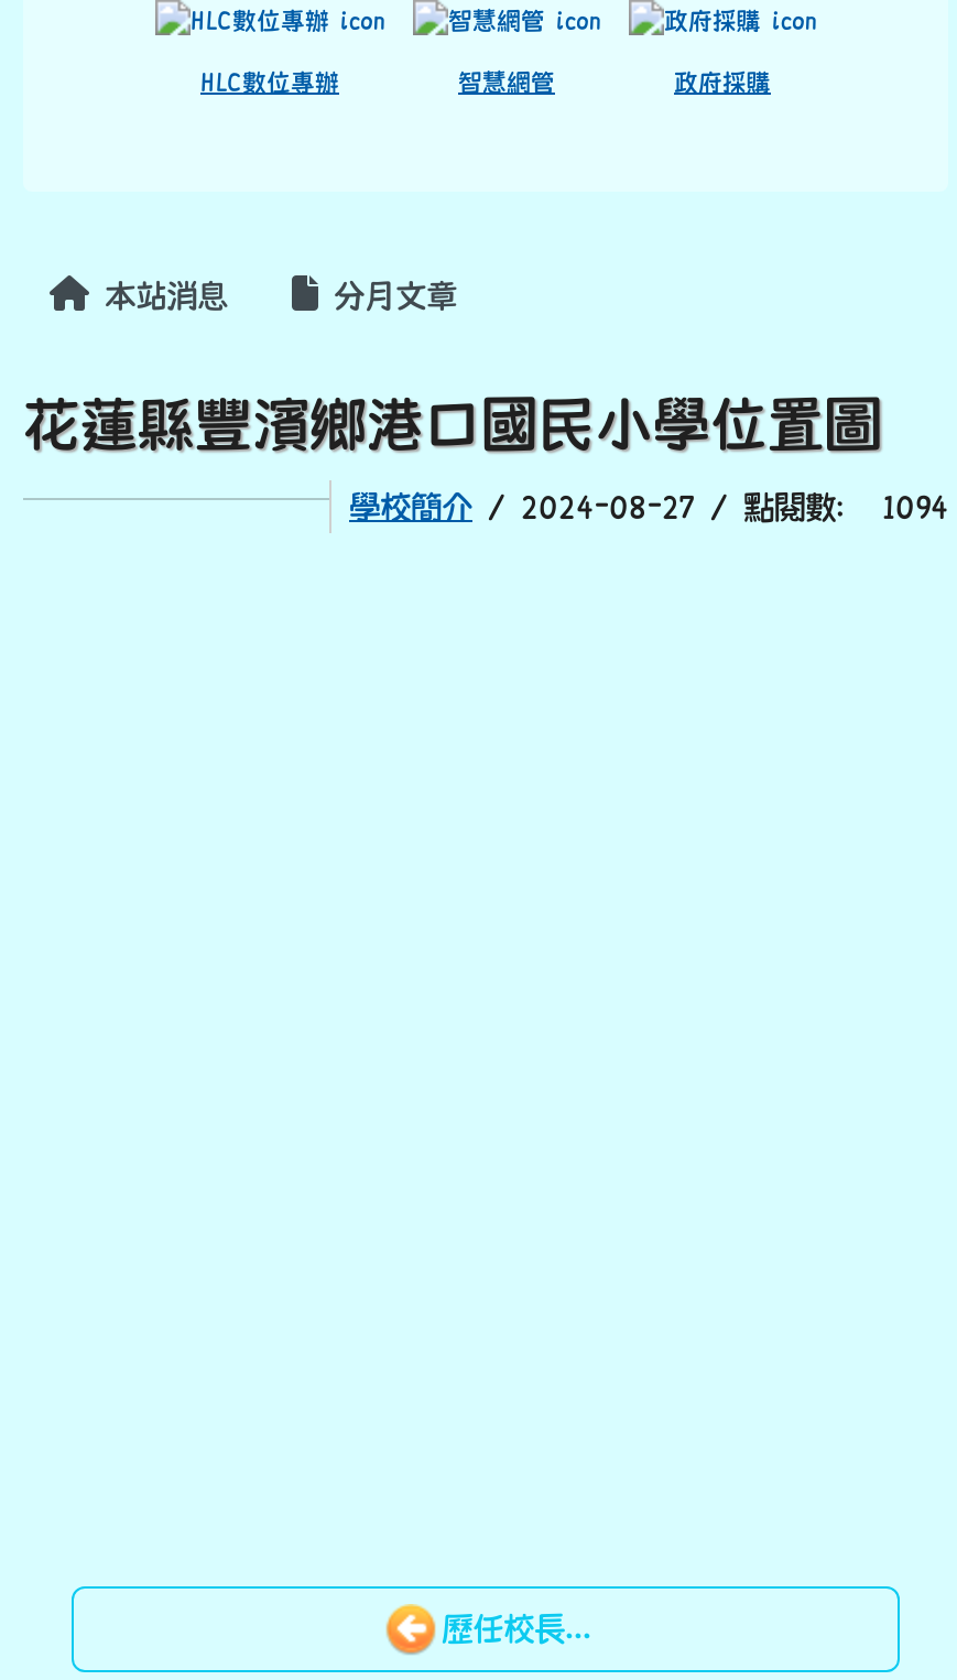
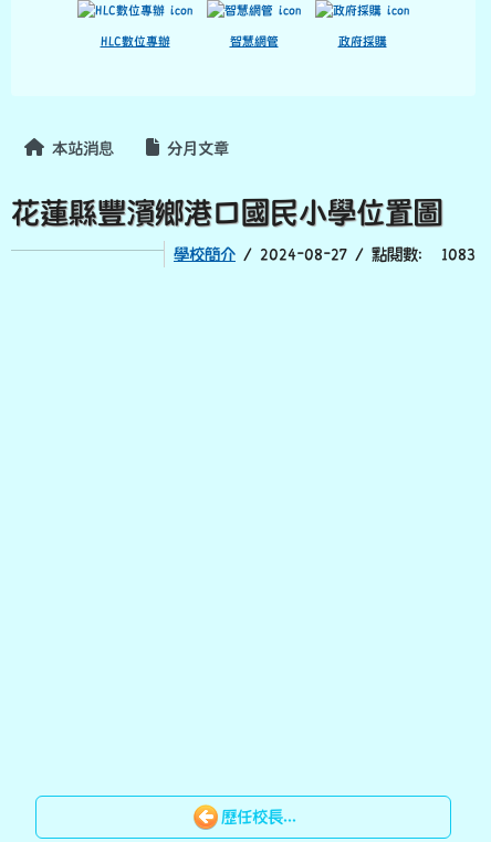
- 學校簡介/ 2024-08-27 / 點閱數： 1094
+ 學校簡介/ 2024-08-27 / 點閱數： 1083
